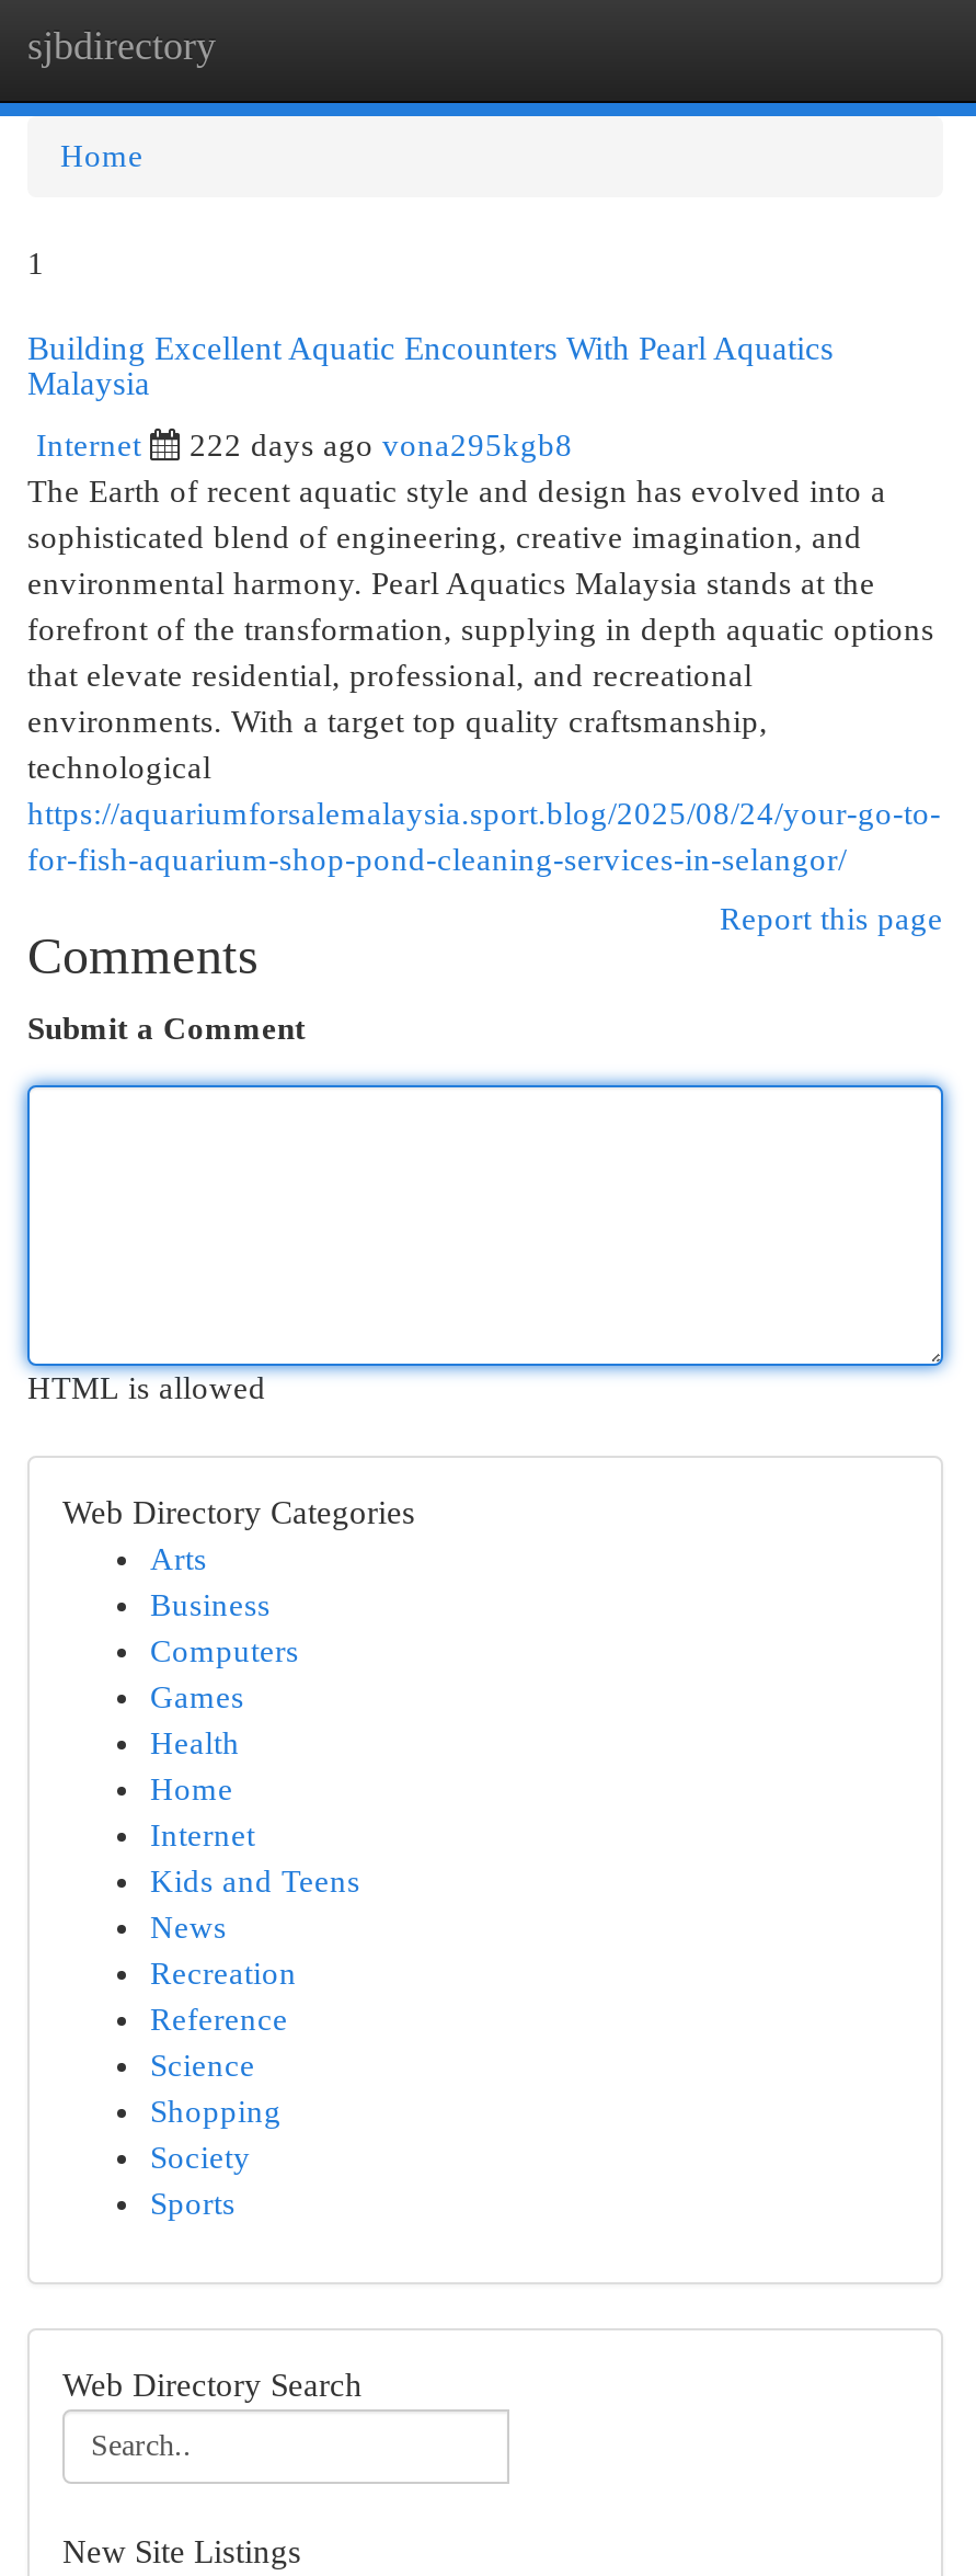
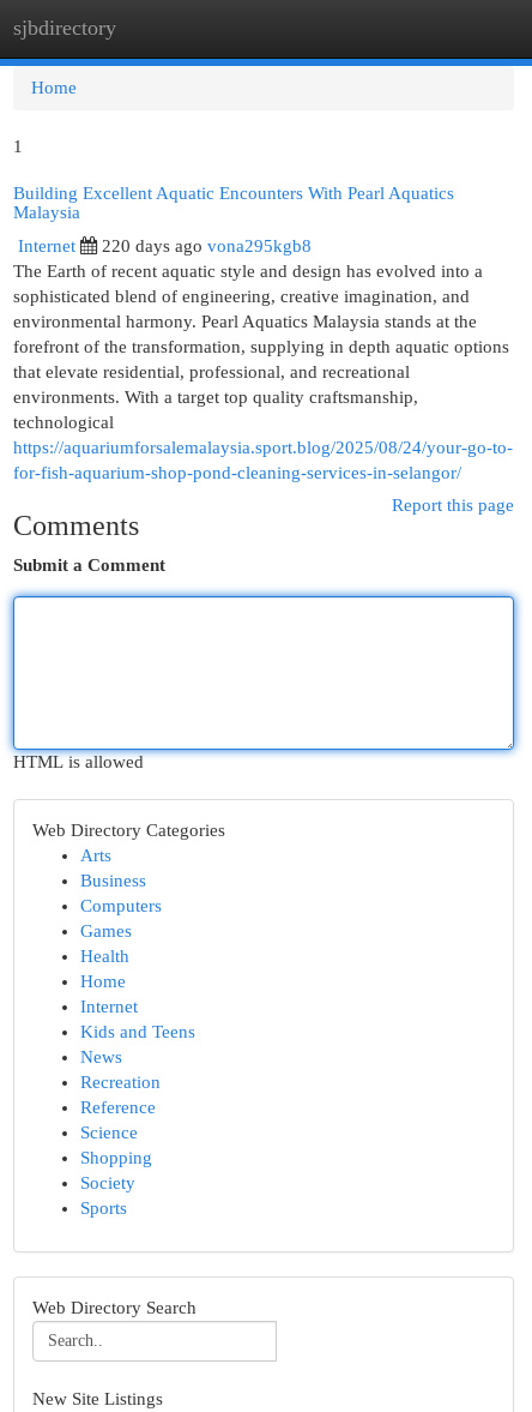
- 222 days ago vona295kgb8
+ 220 days ago vona295kgb8
